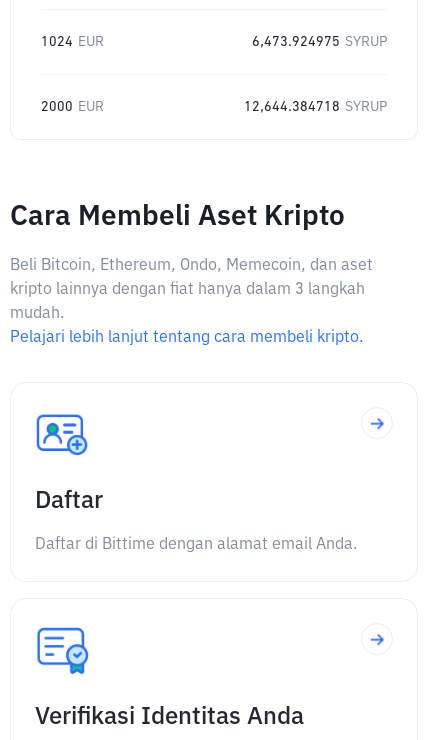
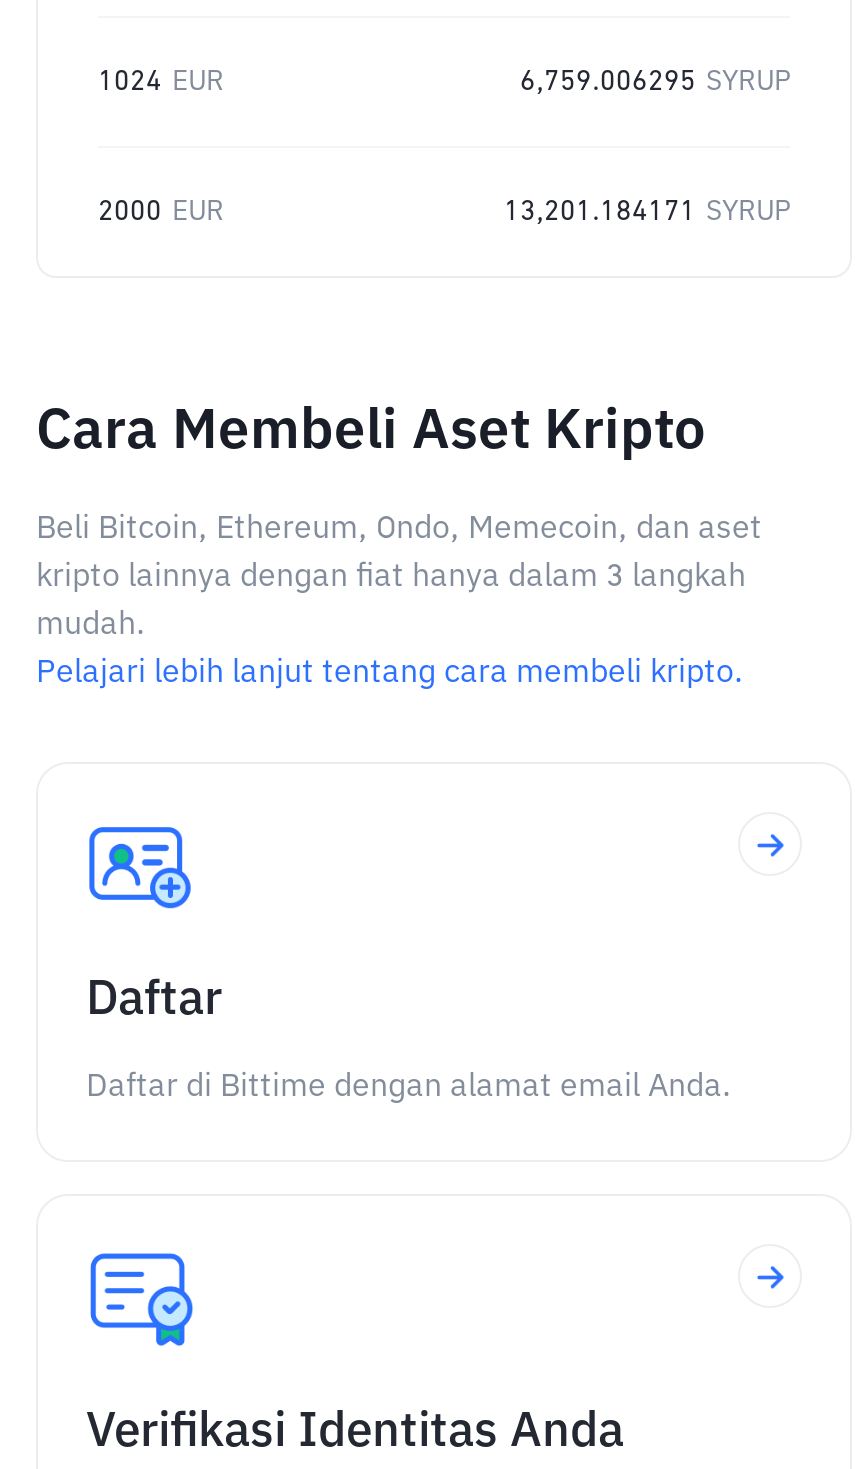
- 6,473.924975 SYRUP
+ 6,759.006295 SYRUP

- 12,644.384718 SYRUP
+ 13,201.184171 SYRUP
